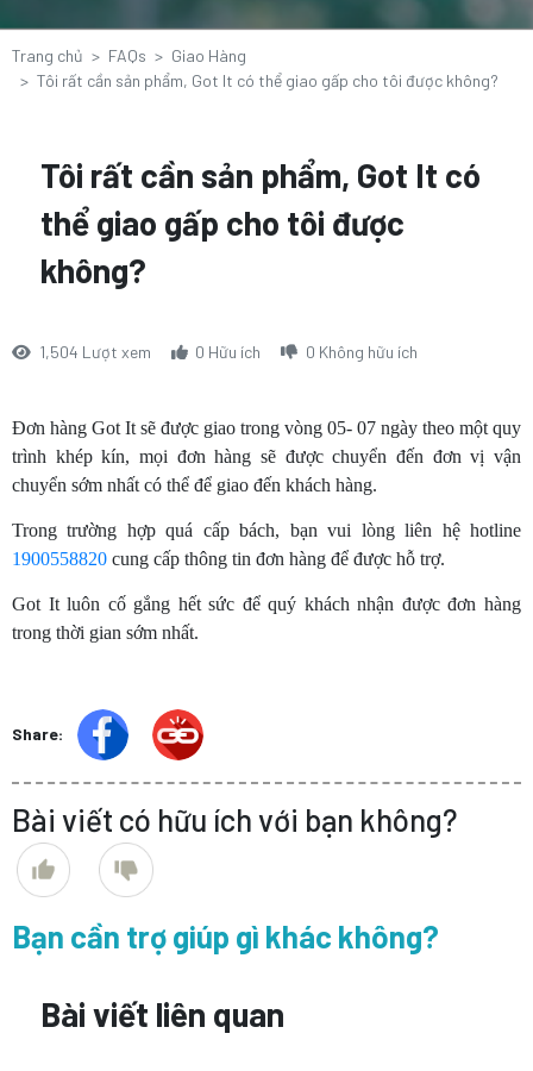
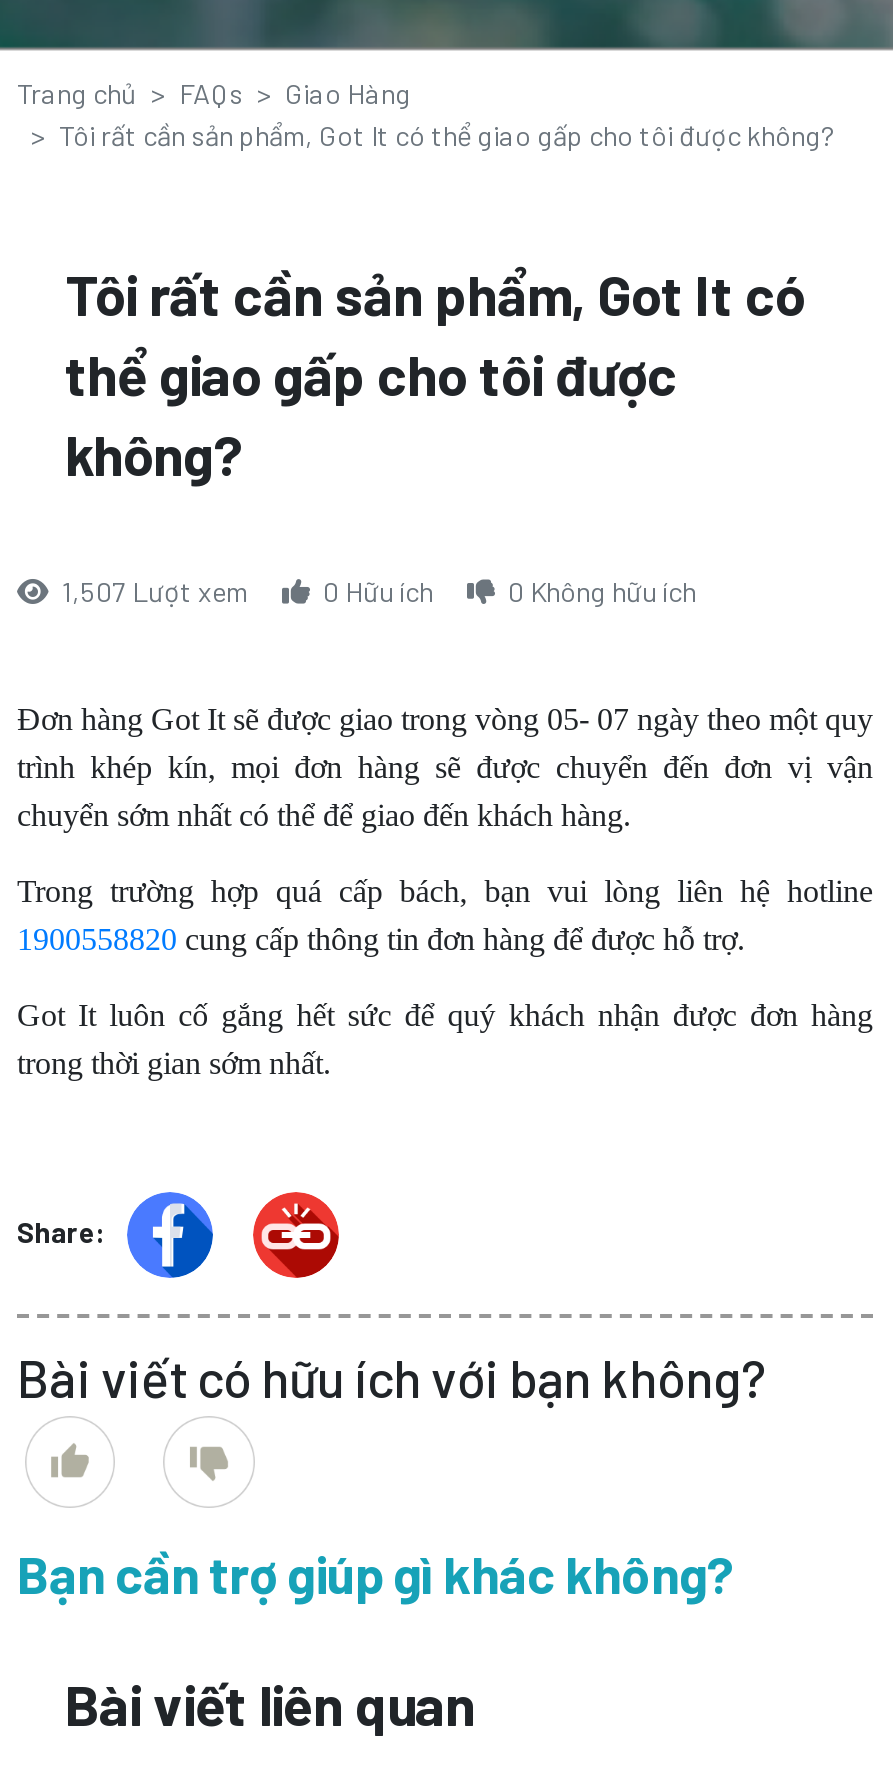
- 1,504 Lượt xem 0 Hữu ích 0 Không hữu ích
+ 1,507 Lượt xem 0 Hữu ích 0 Không hữu ích
